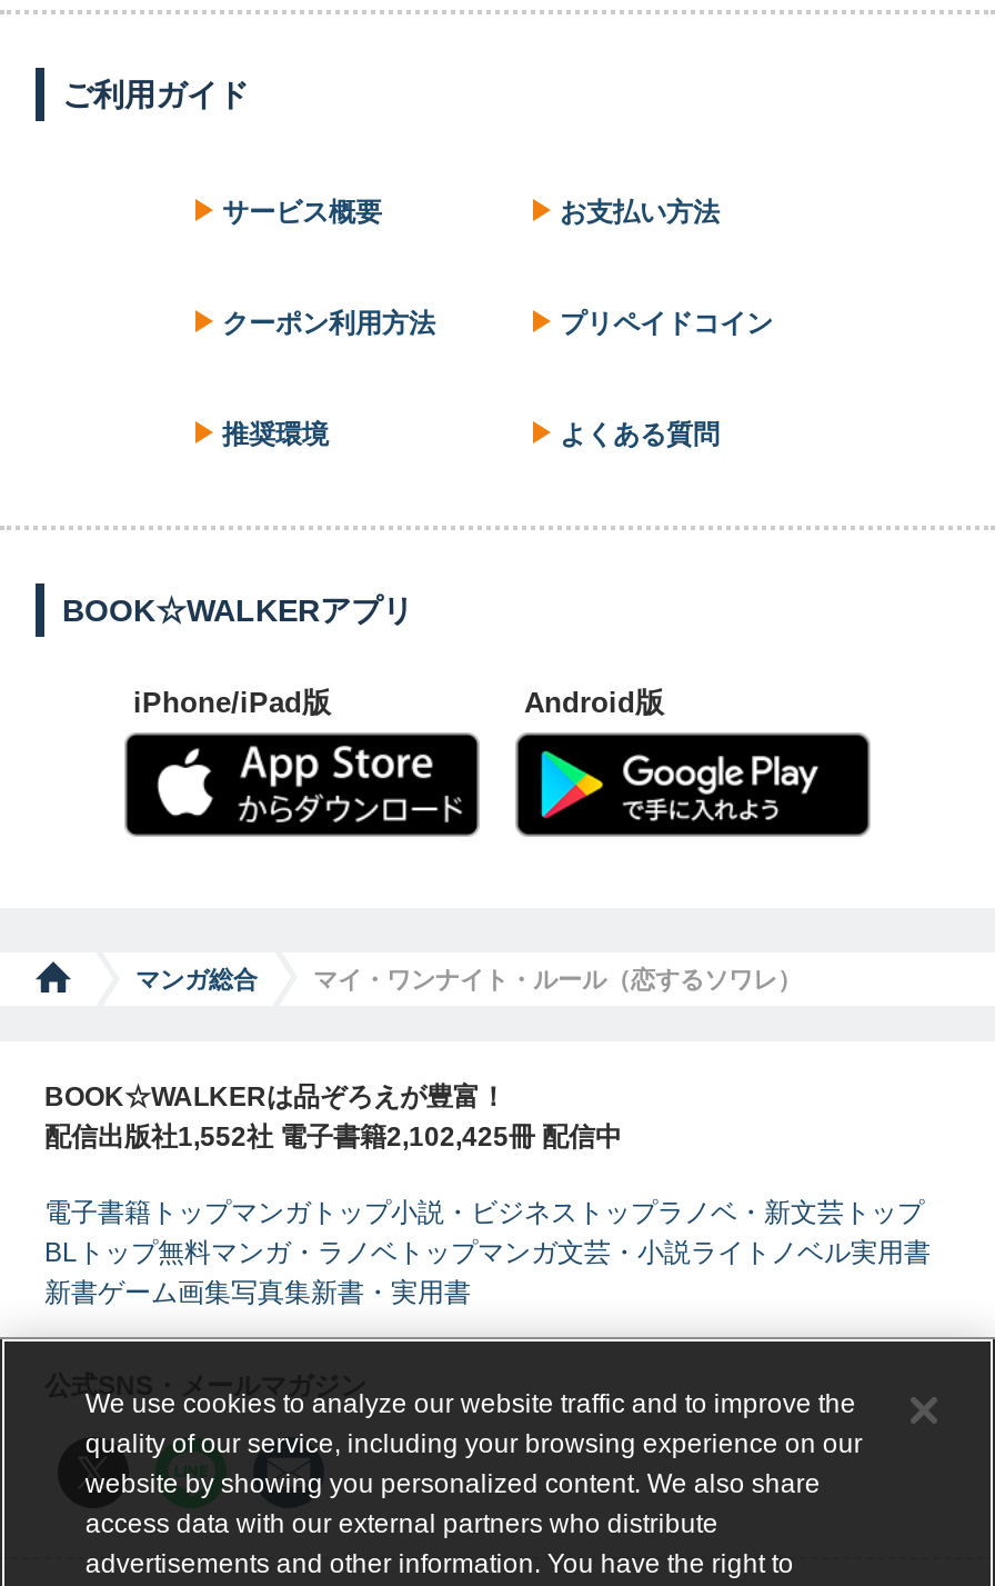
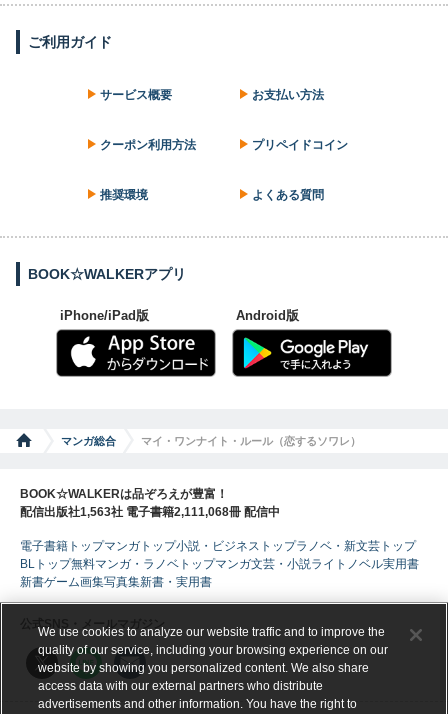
- 配信出版社1,552社 電子書籍2,102,425冊 配信中
+ 配信出版社1,563社 電子書籍2,111,068冊 配信中
